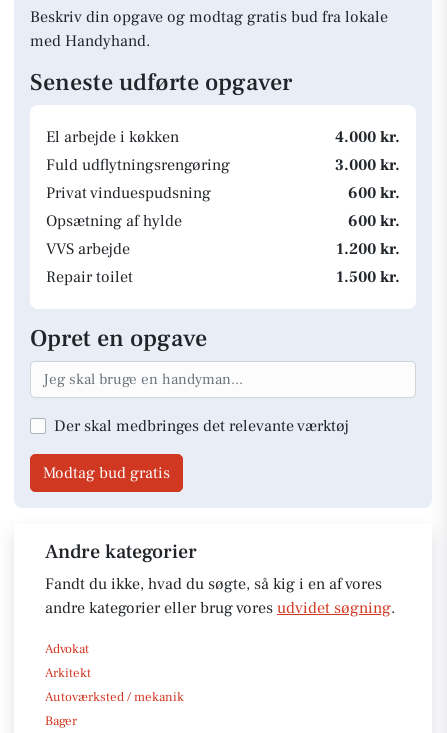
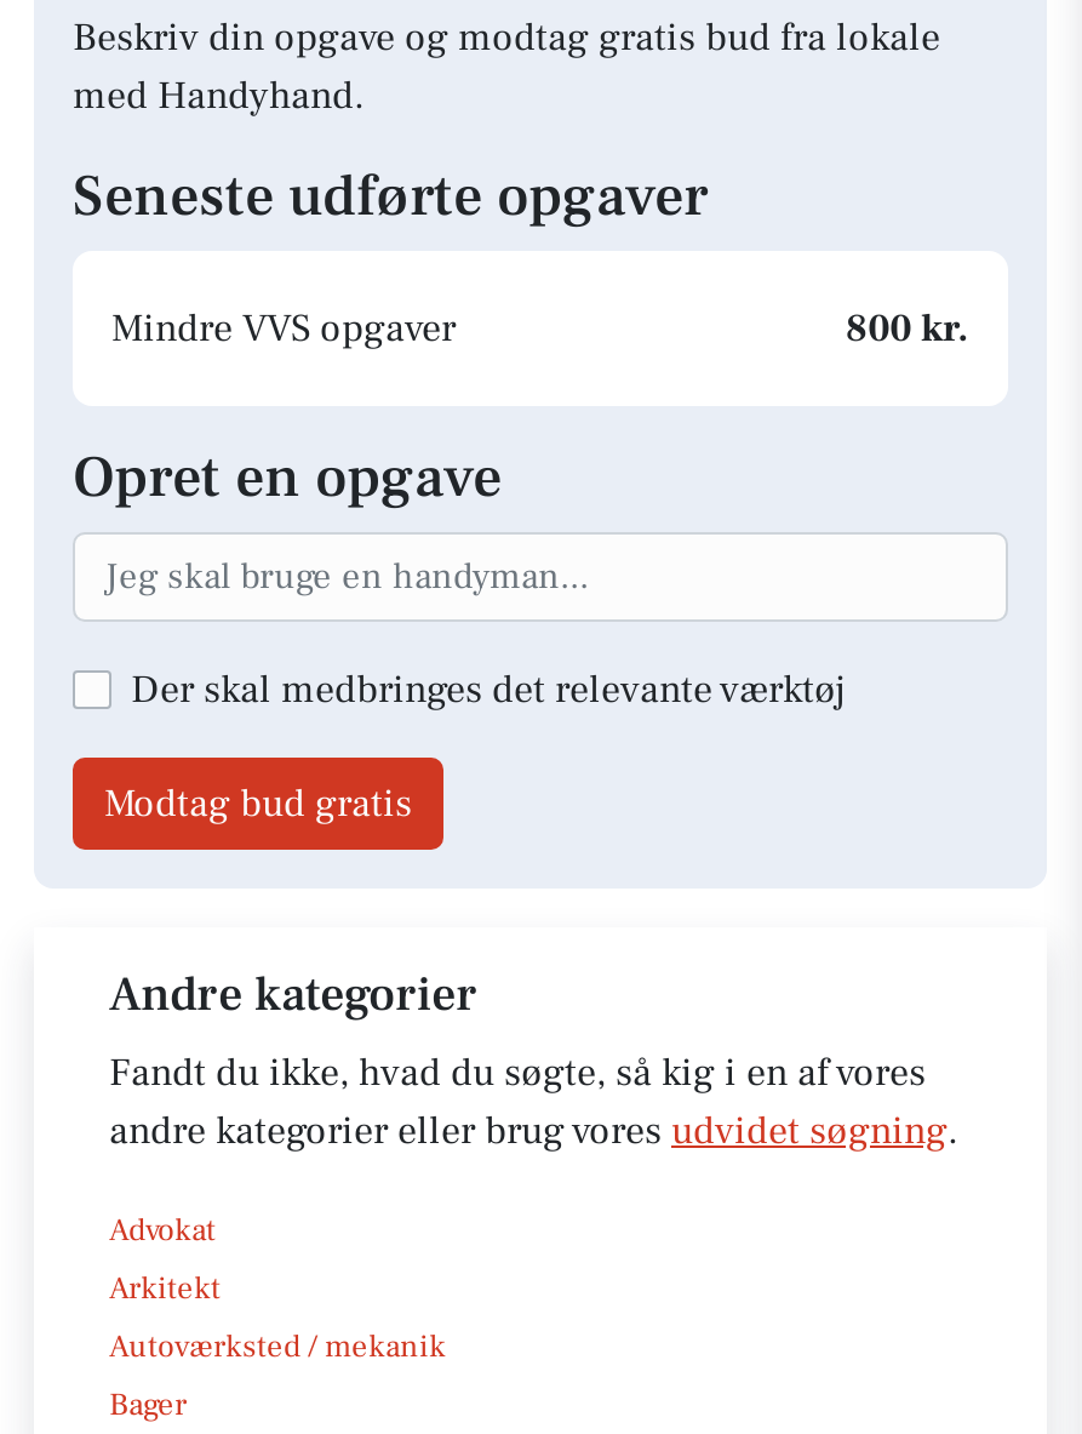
- El arbejde i køkken
- 4.000 kr.
- Fuld udflytningsrengøring
- 3.000 kr.
- Privat vinduespudsning
- 600 kr.
- Opsætning af hylde
- 600 kr.
- VVS arbejde
- 1.200 kr.
- Repair toilet
- 1.500 kr.
+ Mindre VVS opgaver
+ 800 kr.
